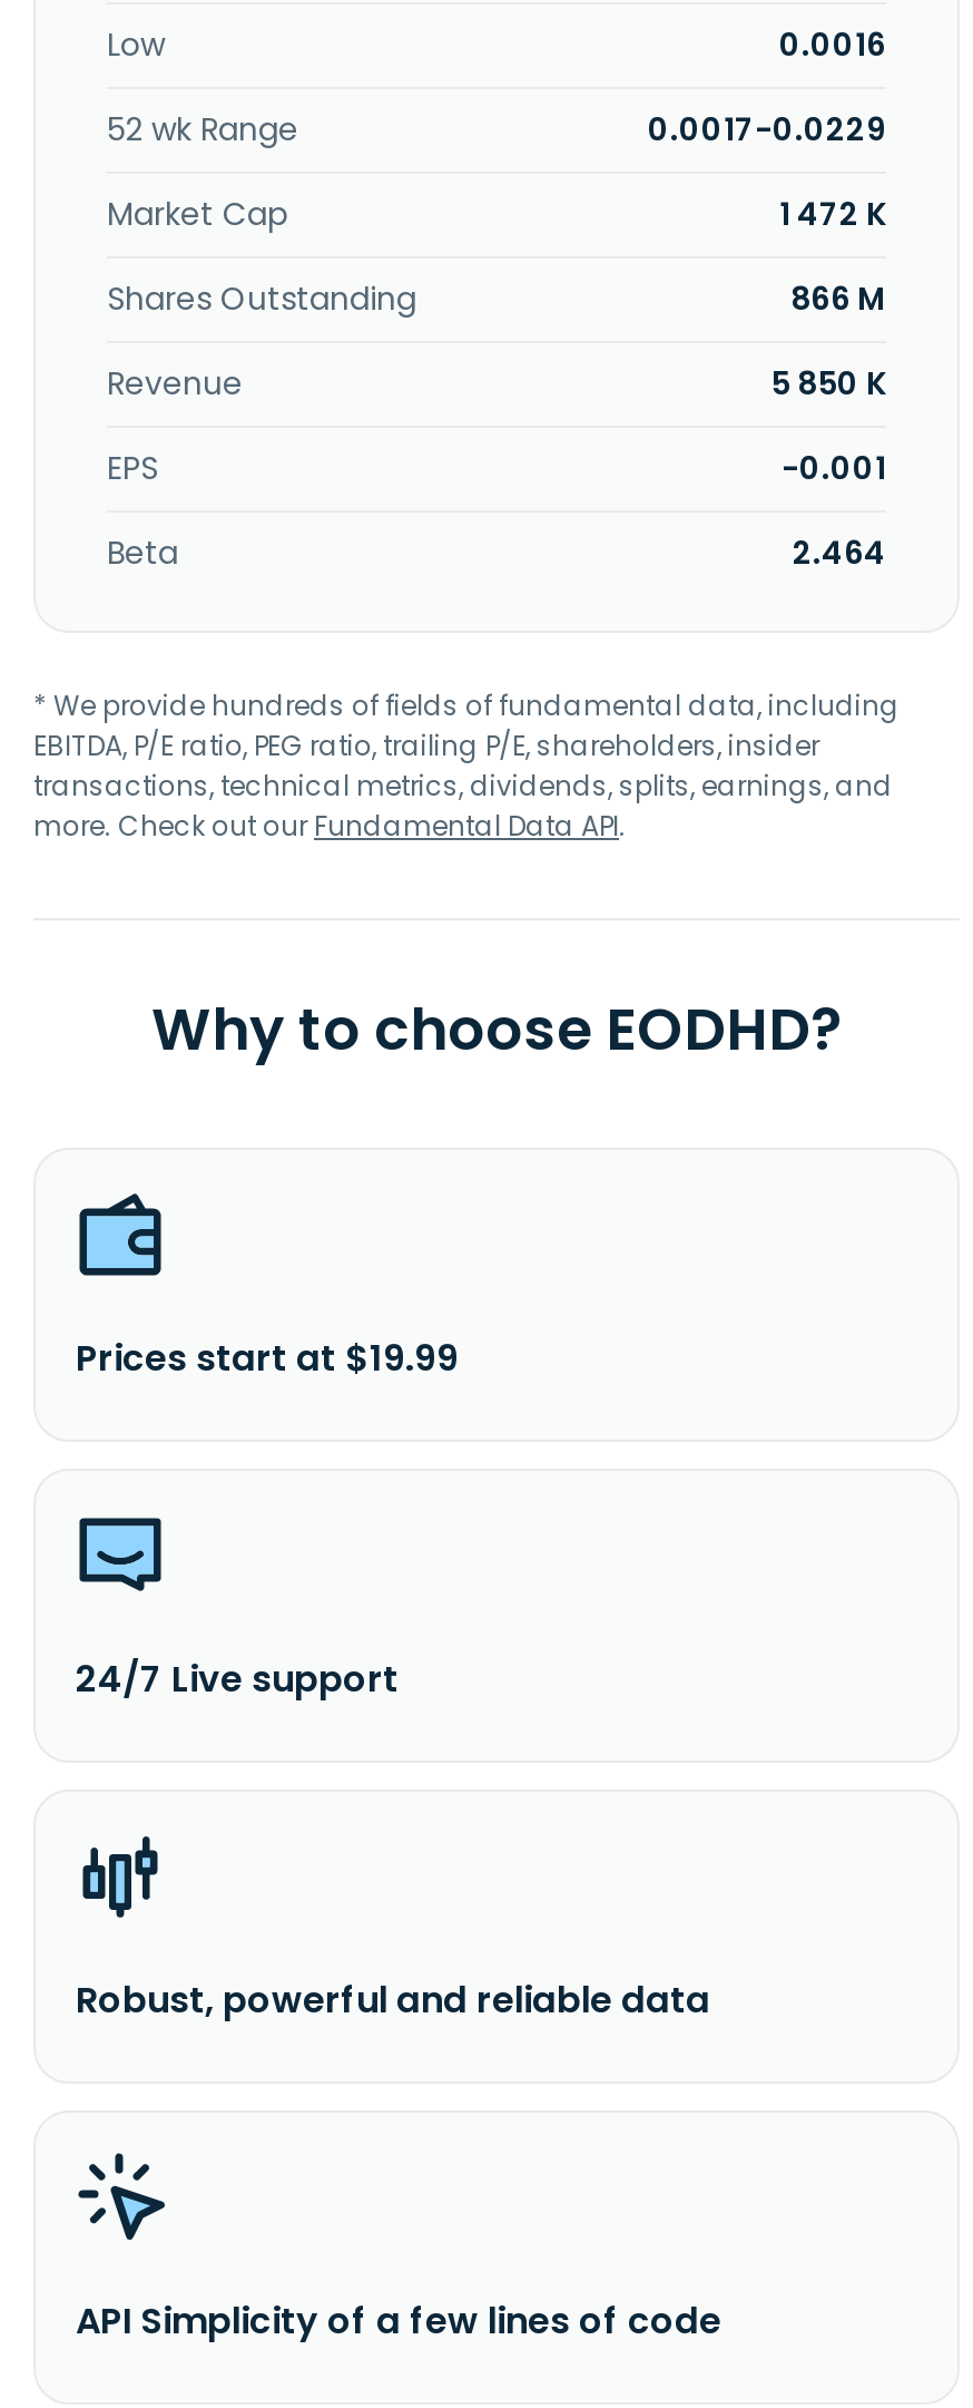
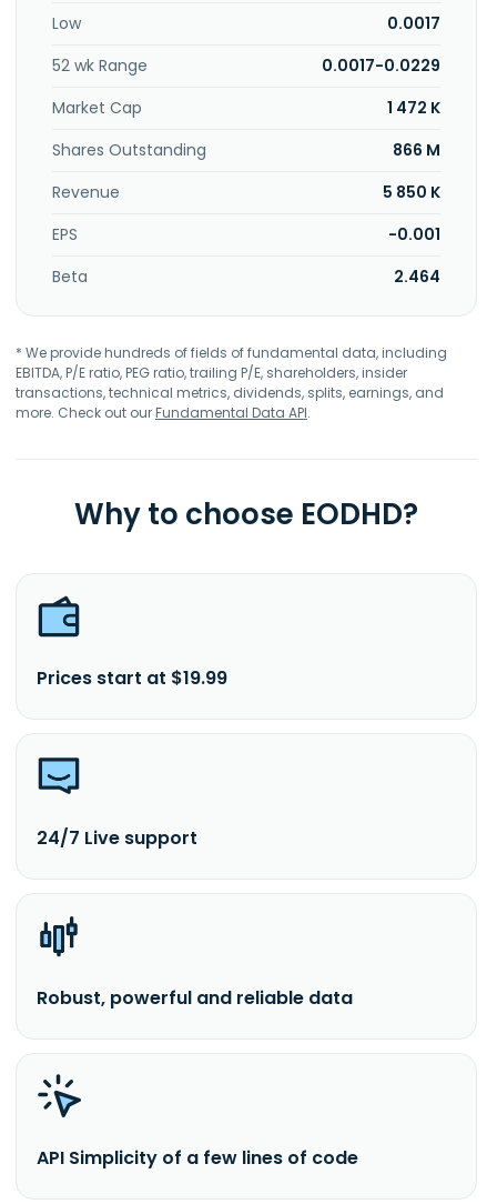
- 0.0016
+ 0.0017
